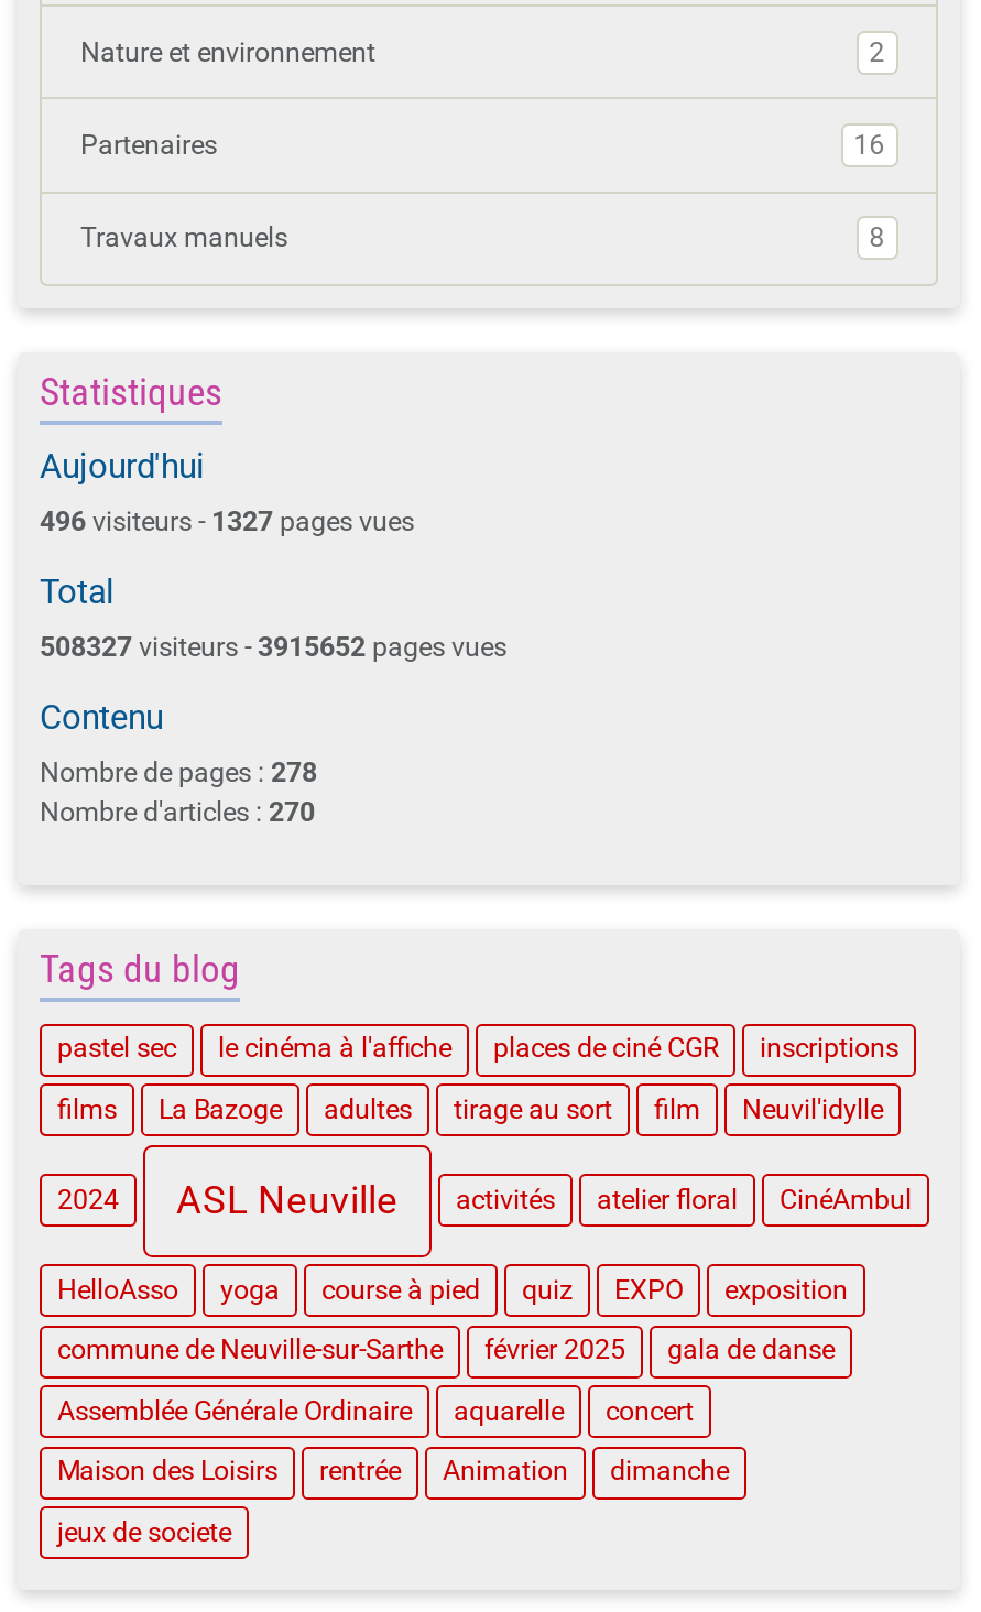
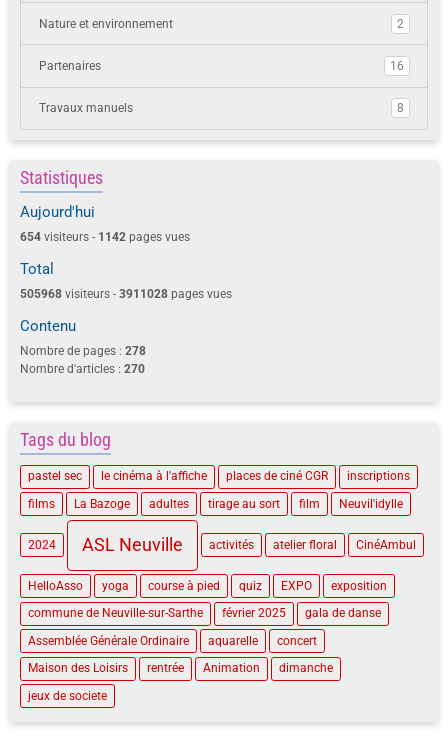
- 496 visiteurs - 1327 pages vues
+ 654 visiteurs - 1142 pages vues

- 508327 visiteurs - 3915652 pages vues
+ 505968 visiteurs - 3911028 pages vues
